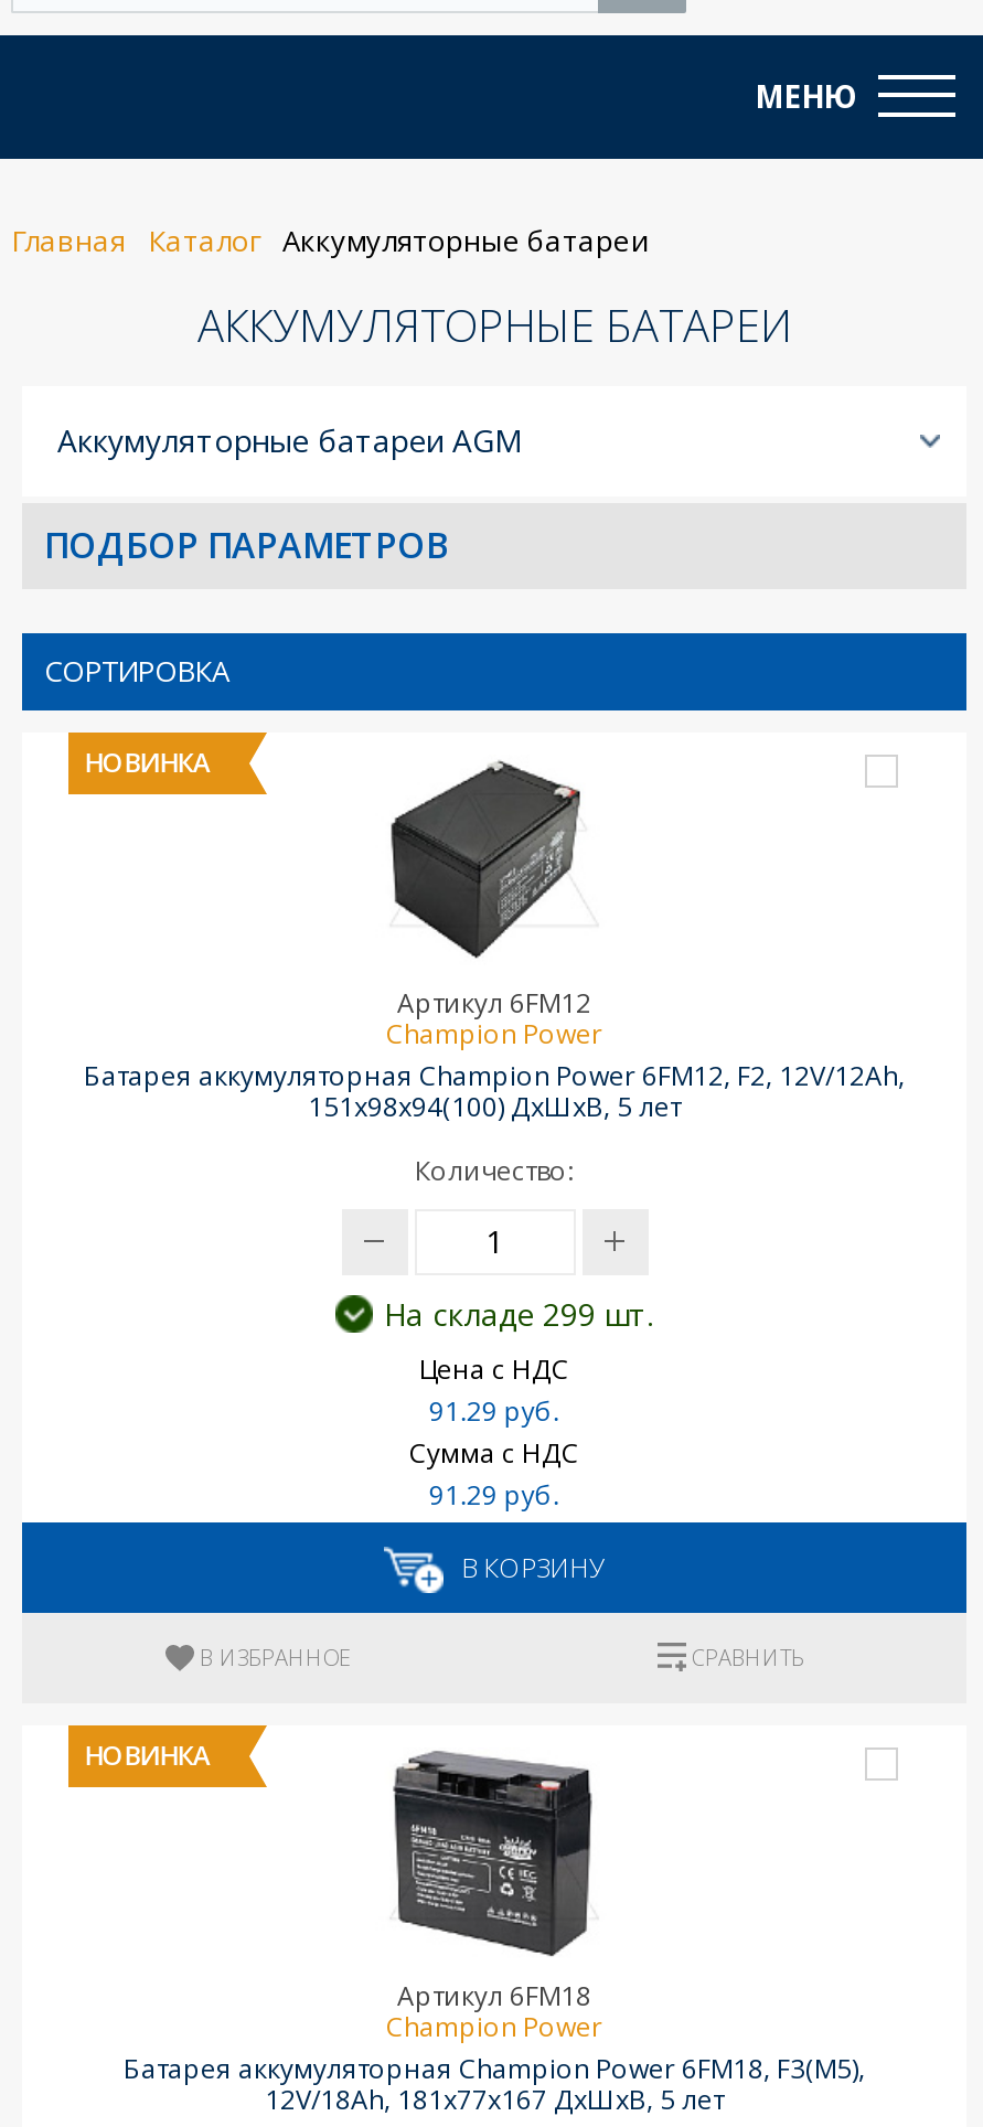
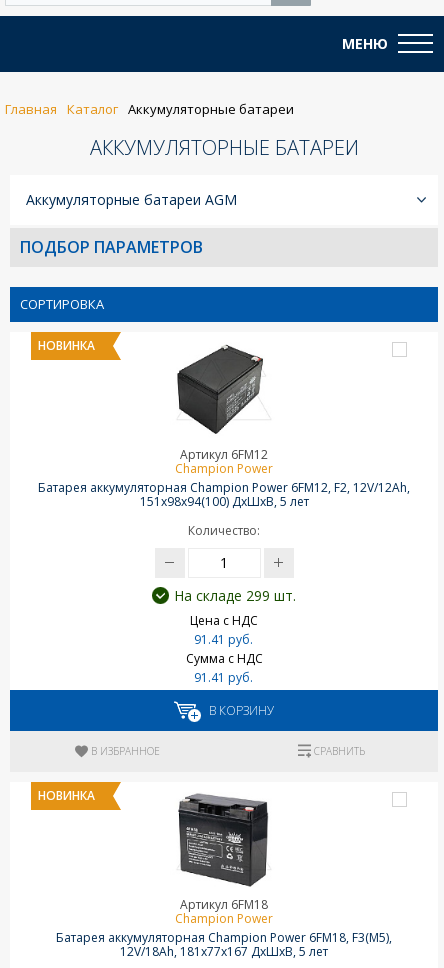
- 91.29 руб.
+ 91.41 руб.

- 91.29 руб.
+ 91.41 руб.
